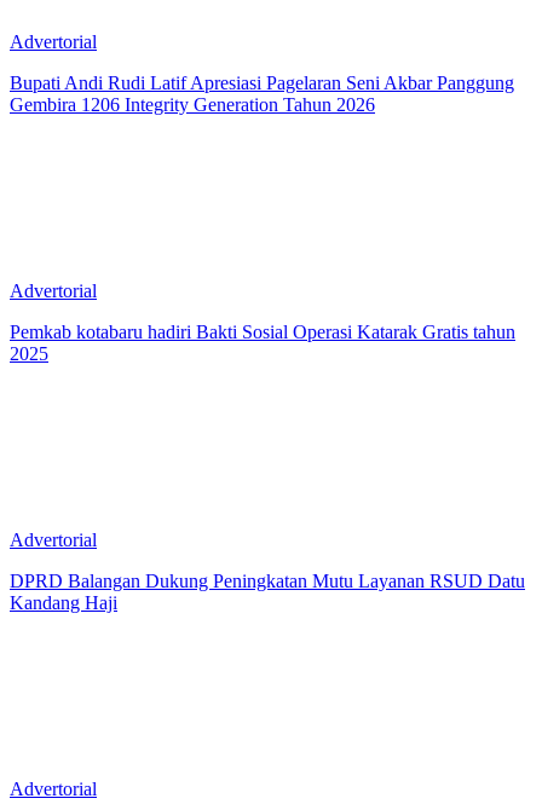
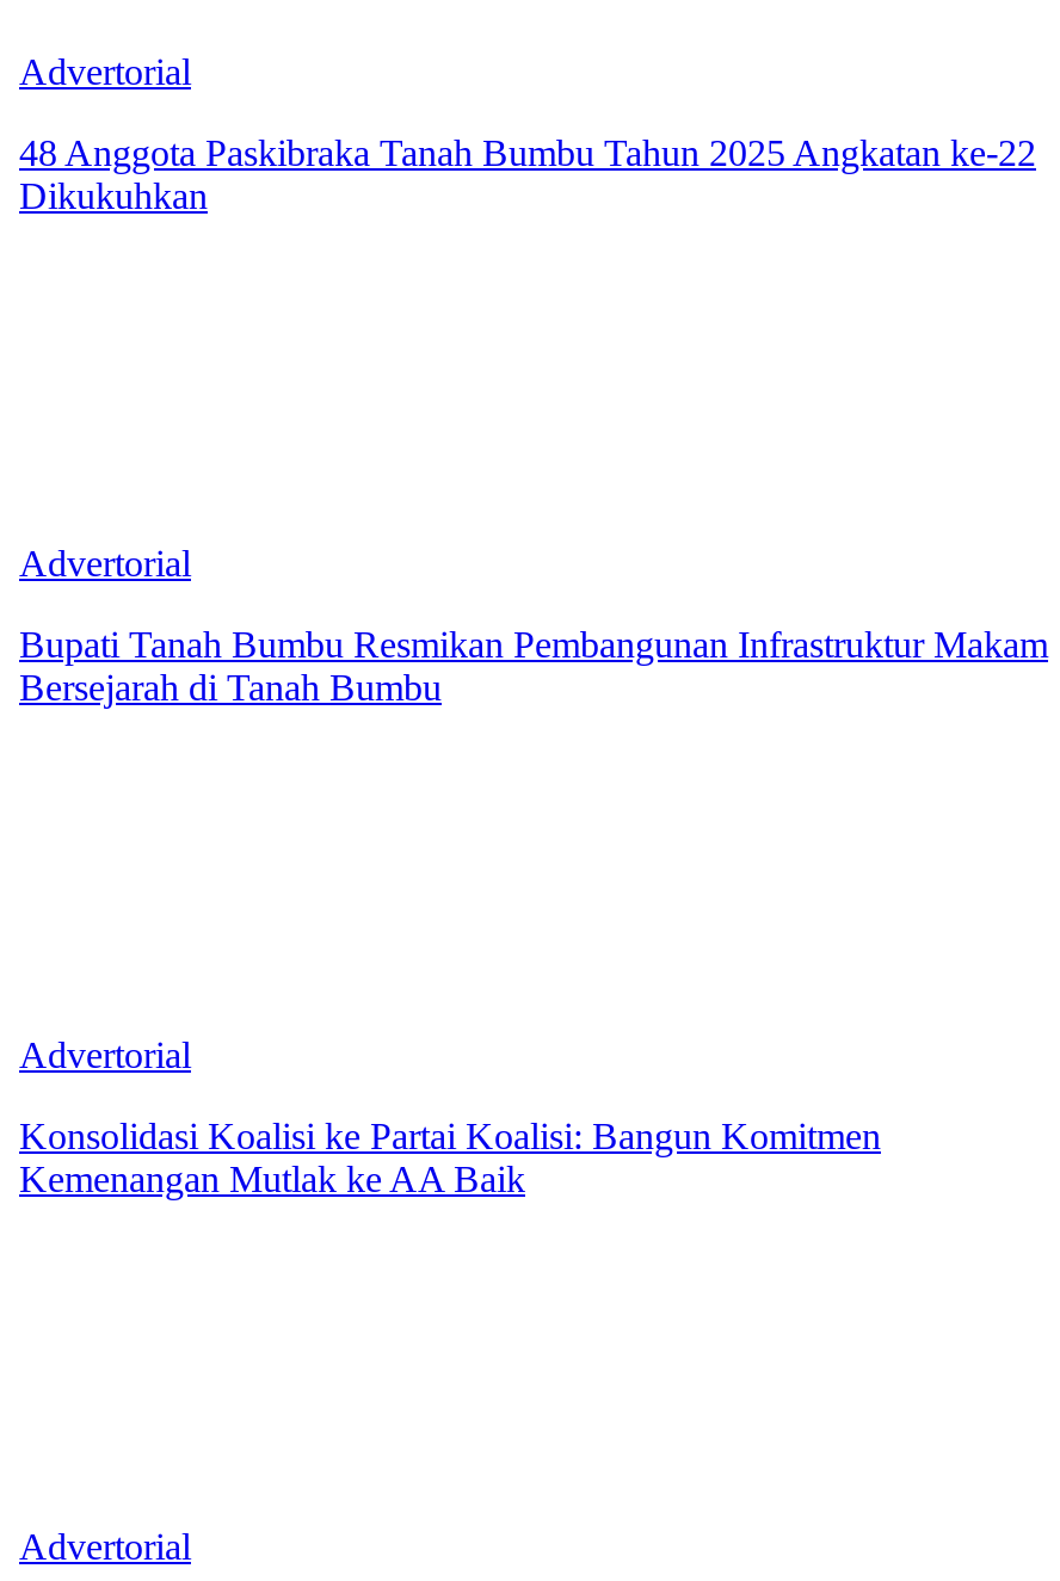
- Bupati Andi Rudi Latif Apresiasi Pagelaran Seni Akbar Panggung
- Gembira 1206 Integrity Generation Tahun 2026
+ 48 Anggota Paskibraka Tanah Bumbu Tahun 2025 Angkatan ke-22
+ Dikukuhkan

- Pemkab kotabaru hadiri Bakti Sosial Operasi Katarak Gratis tahun
- 2025
+ Bupati Tanah Bumbu Resmikan Pembangunan Infrastruktur Makam
+ Bersejarah di Tanah Bumbu

- DPRD Balangan Dukung Peningkatan Mutu Layanan RSUD Datu
- Kandang Haji
+ Konsolidasi Koalisi ke Partai Koalisi: Bangun Komitmen
+ Kemenangan Mutlak ke AA Baik
